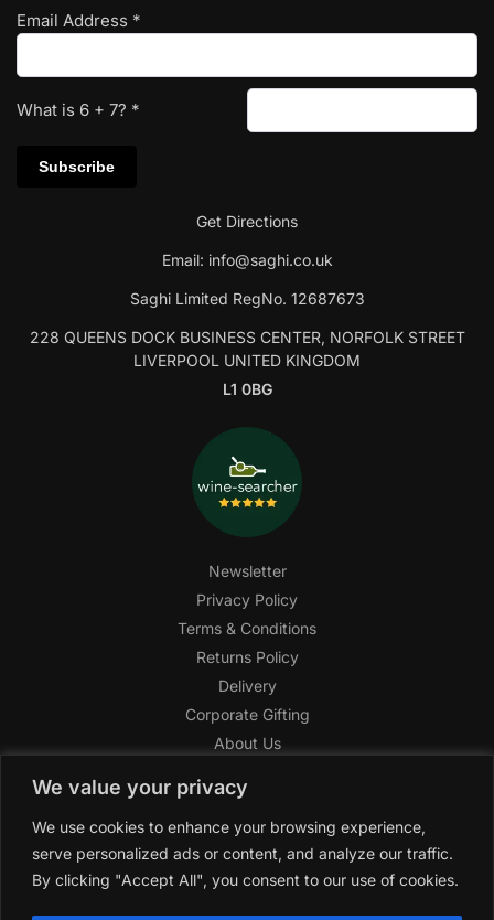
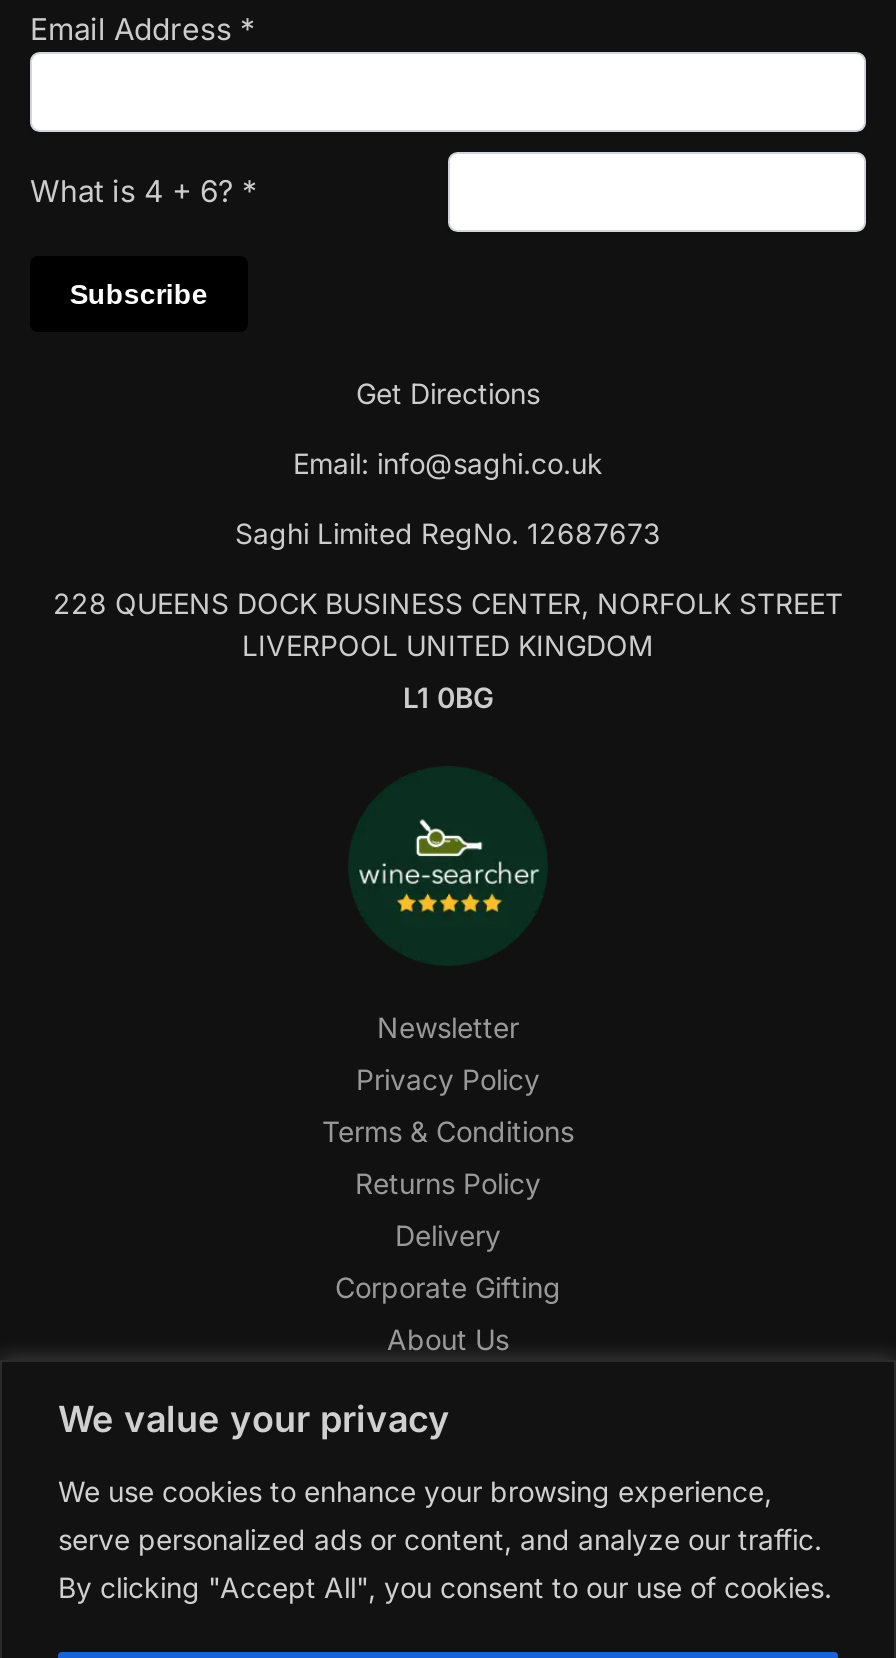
- What is 6 + 7? *
+ What is 4 + 6? *
